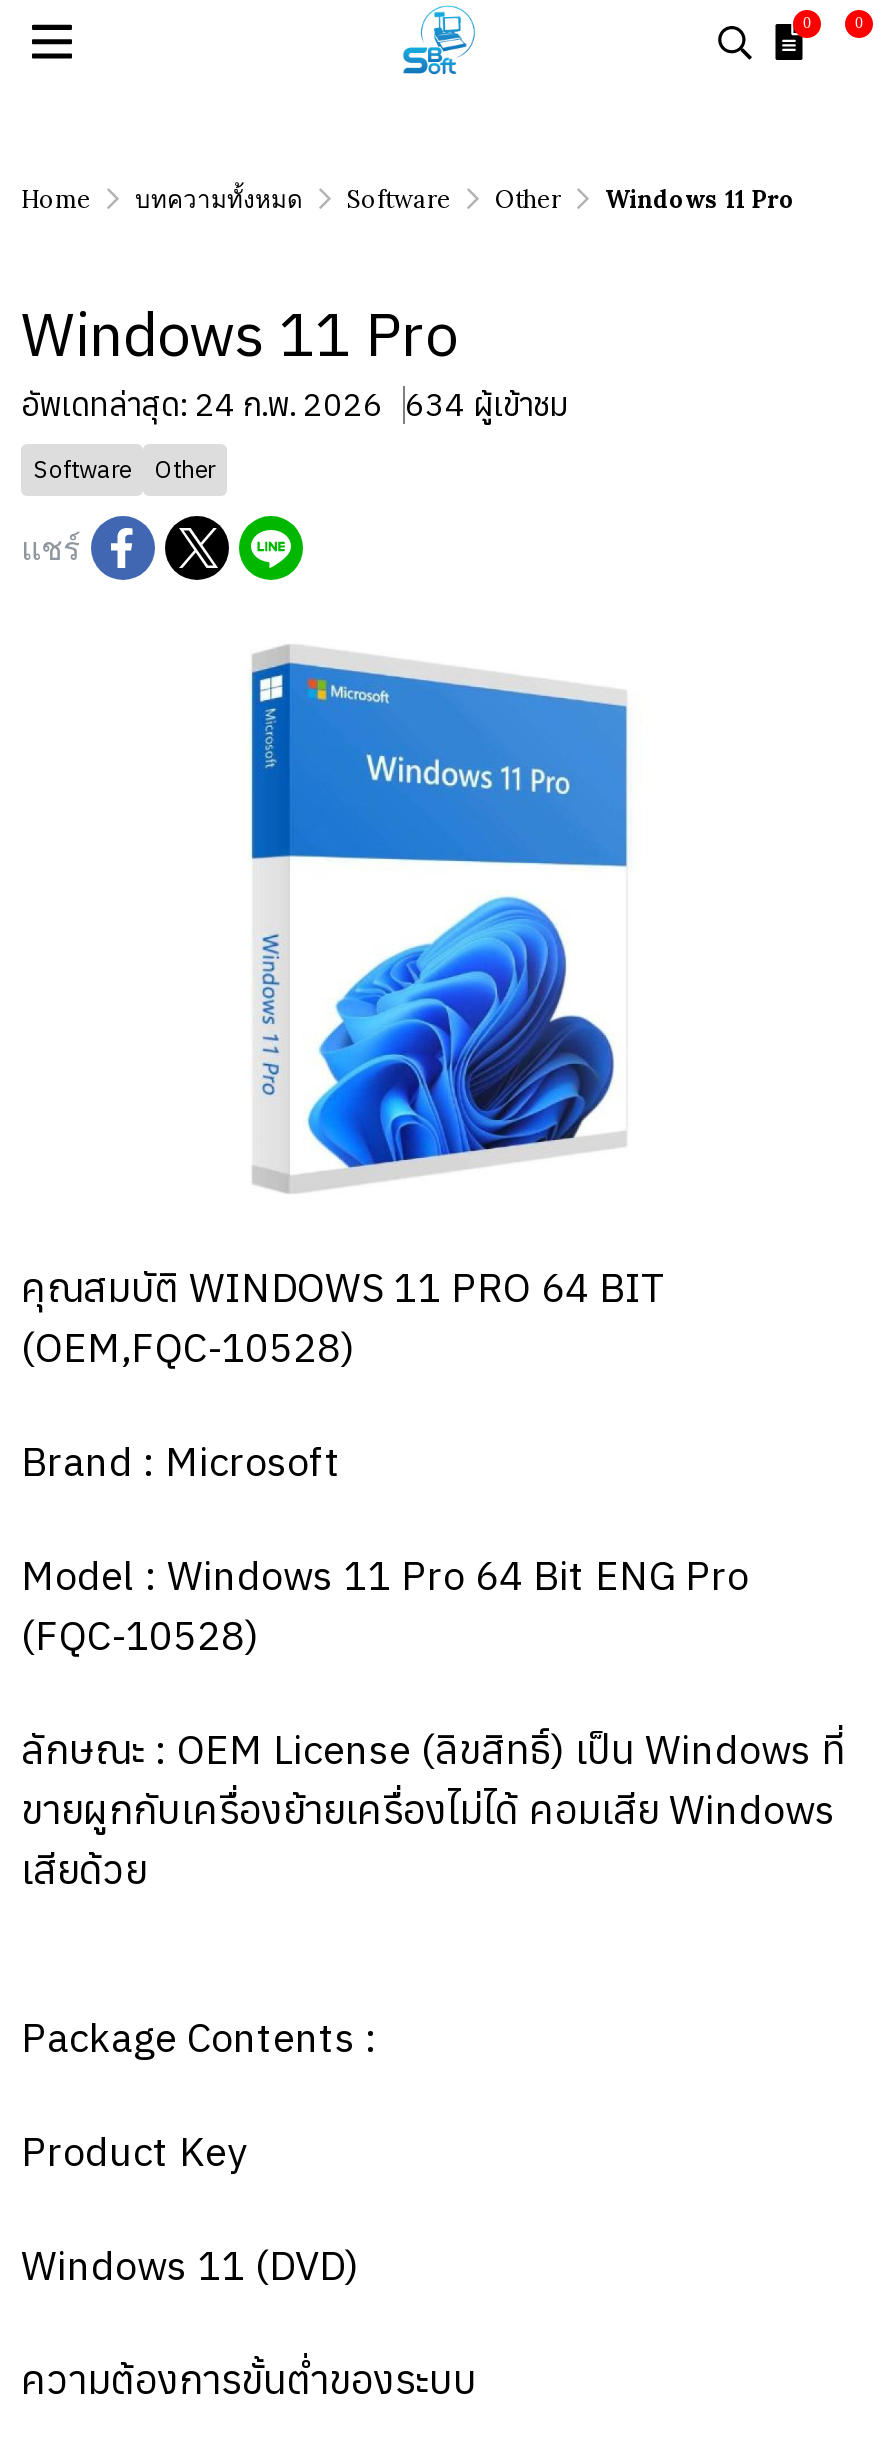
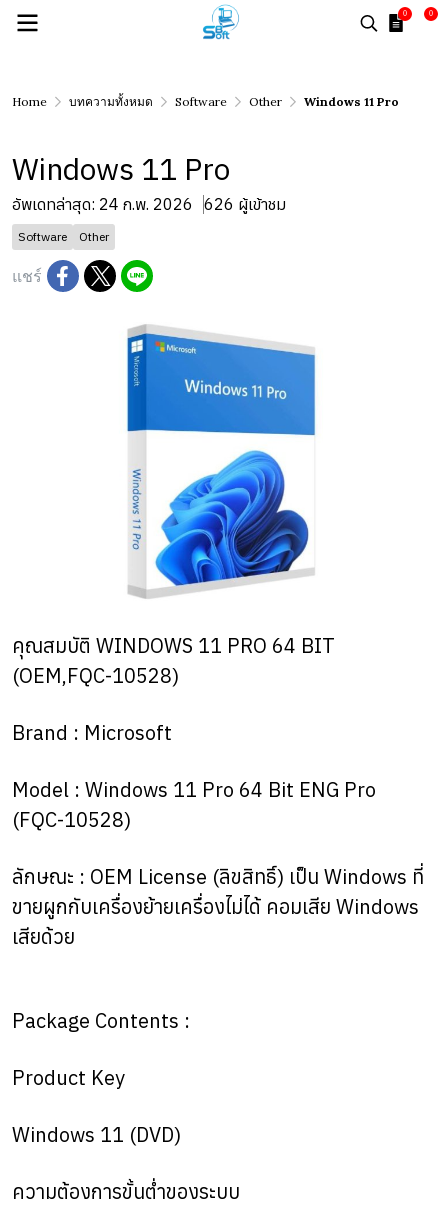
- อัพเดทล่าสุด: 24 ก.พ. 2026 634 ผู้เข้าชม
+ อัพเดทล่าสุด: 24 ก.พ. 2026 626 ผู้เข้าชม
